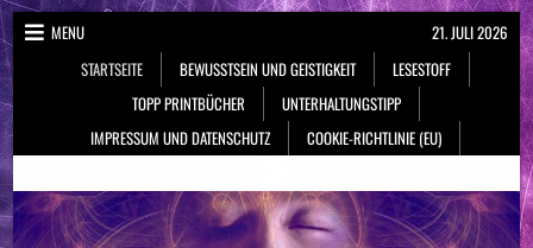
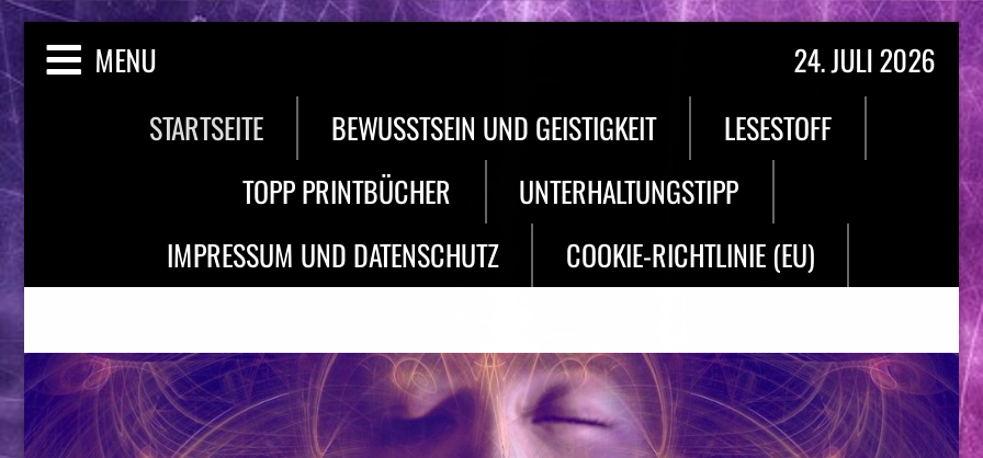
- 21. JULI 2026
+ 24. JULI 2026
